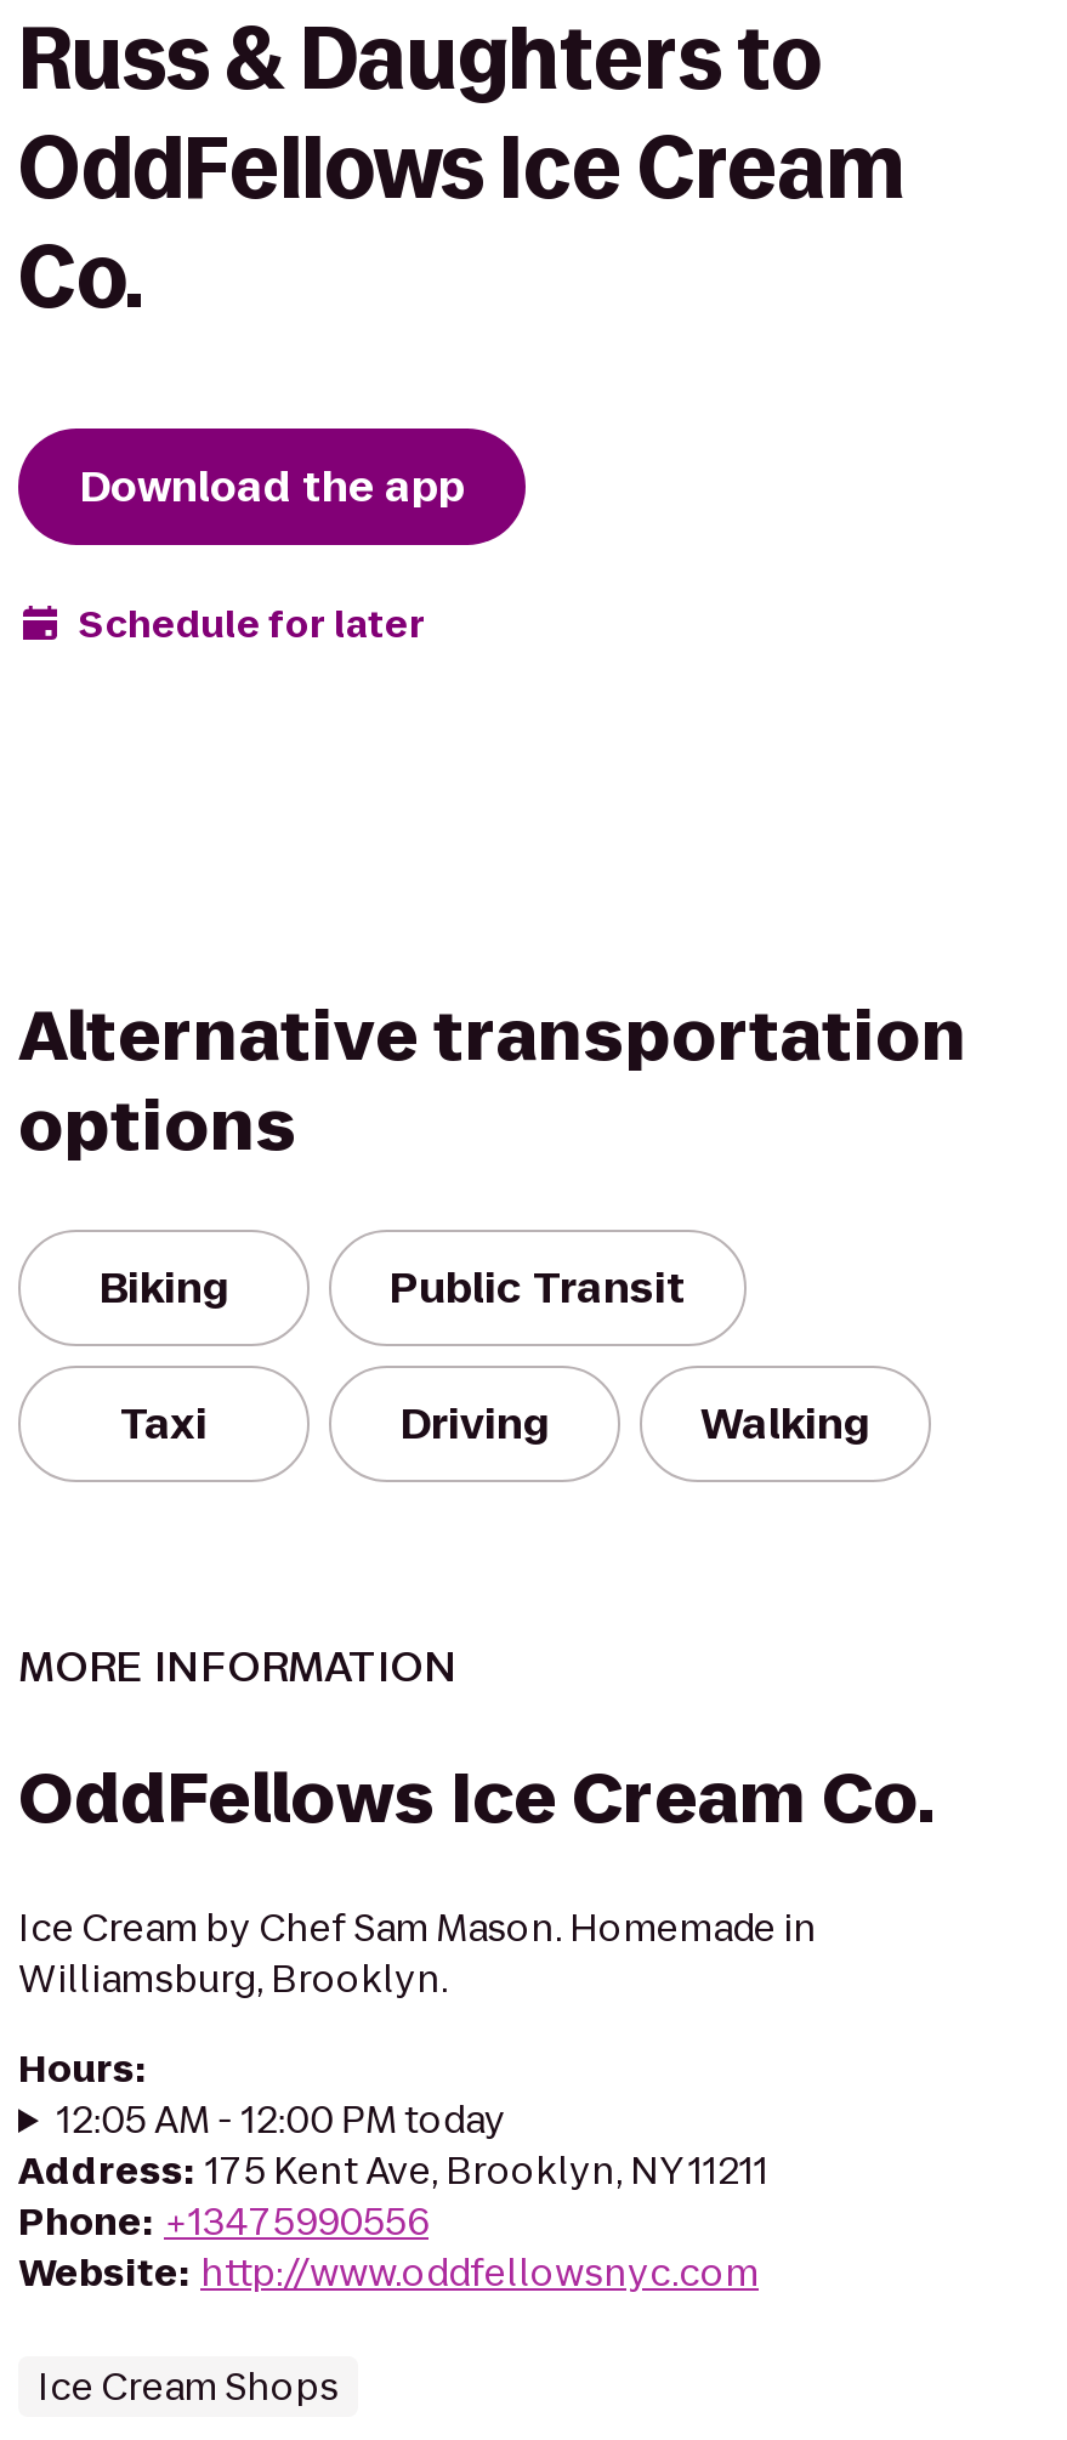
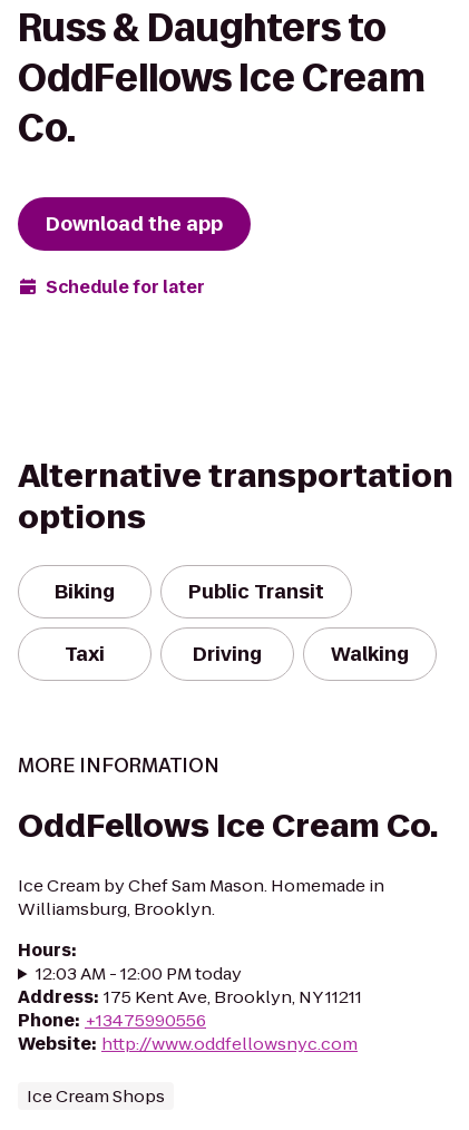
- 12:05 AM - 12:00 PM today
+ 12:03 AM - 12:00 PM today
